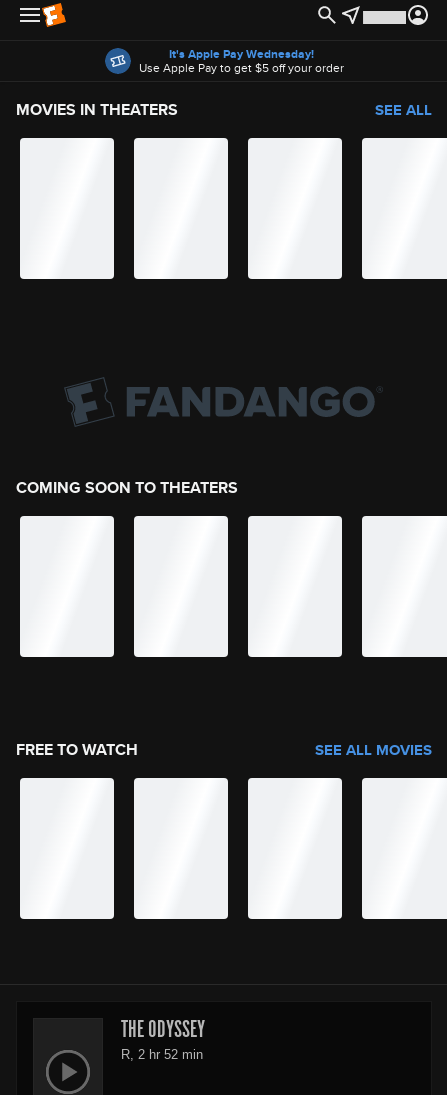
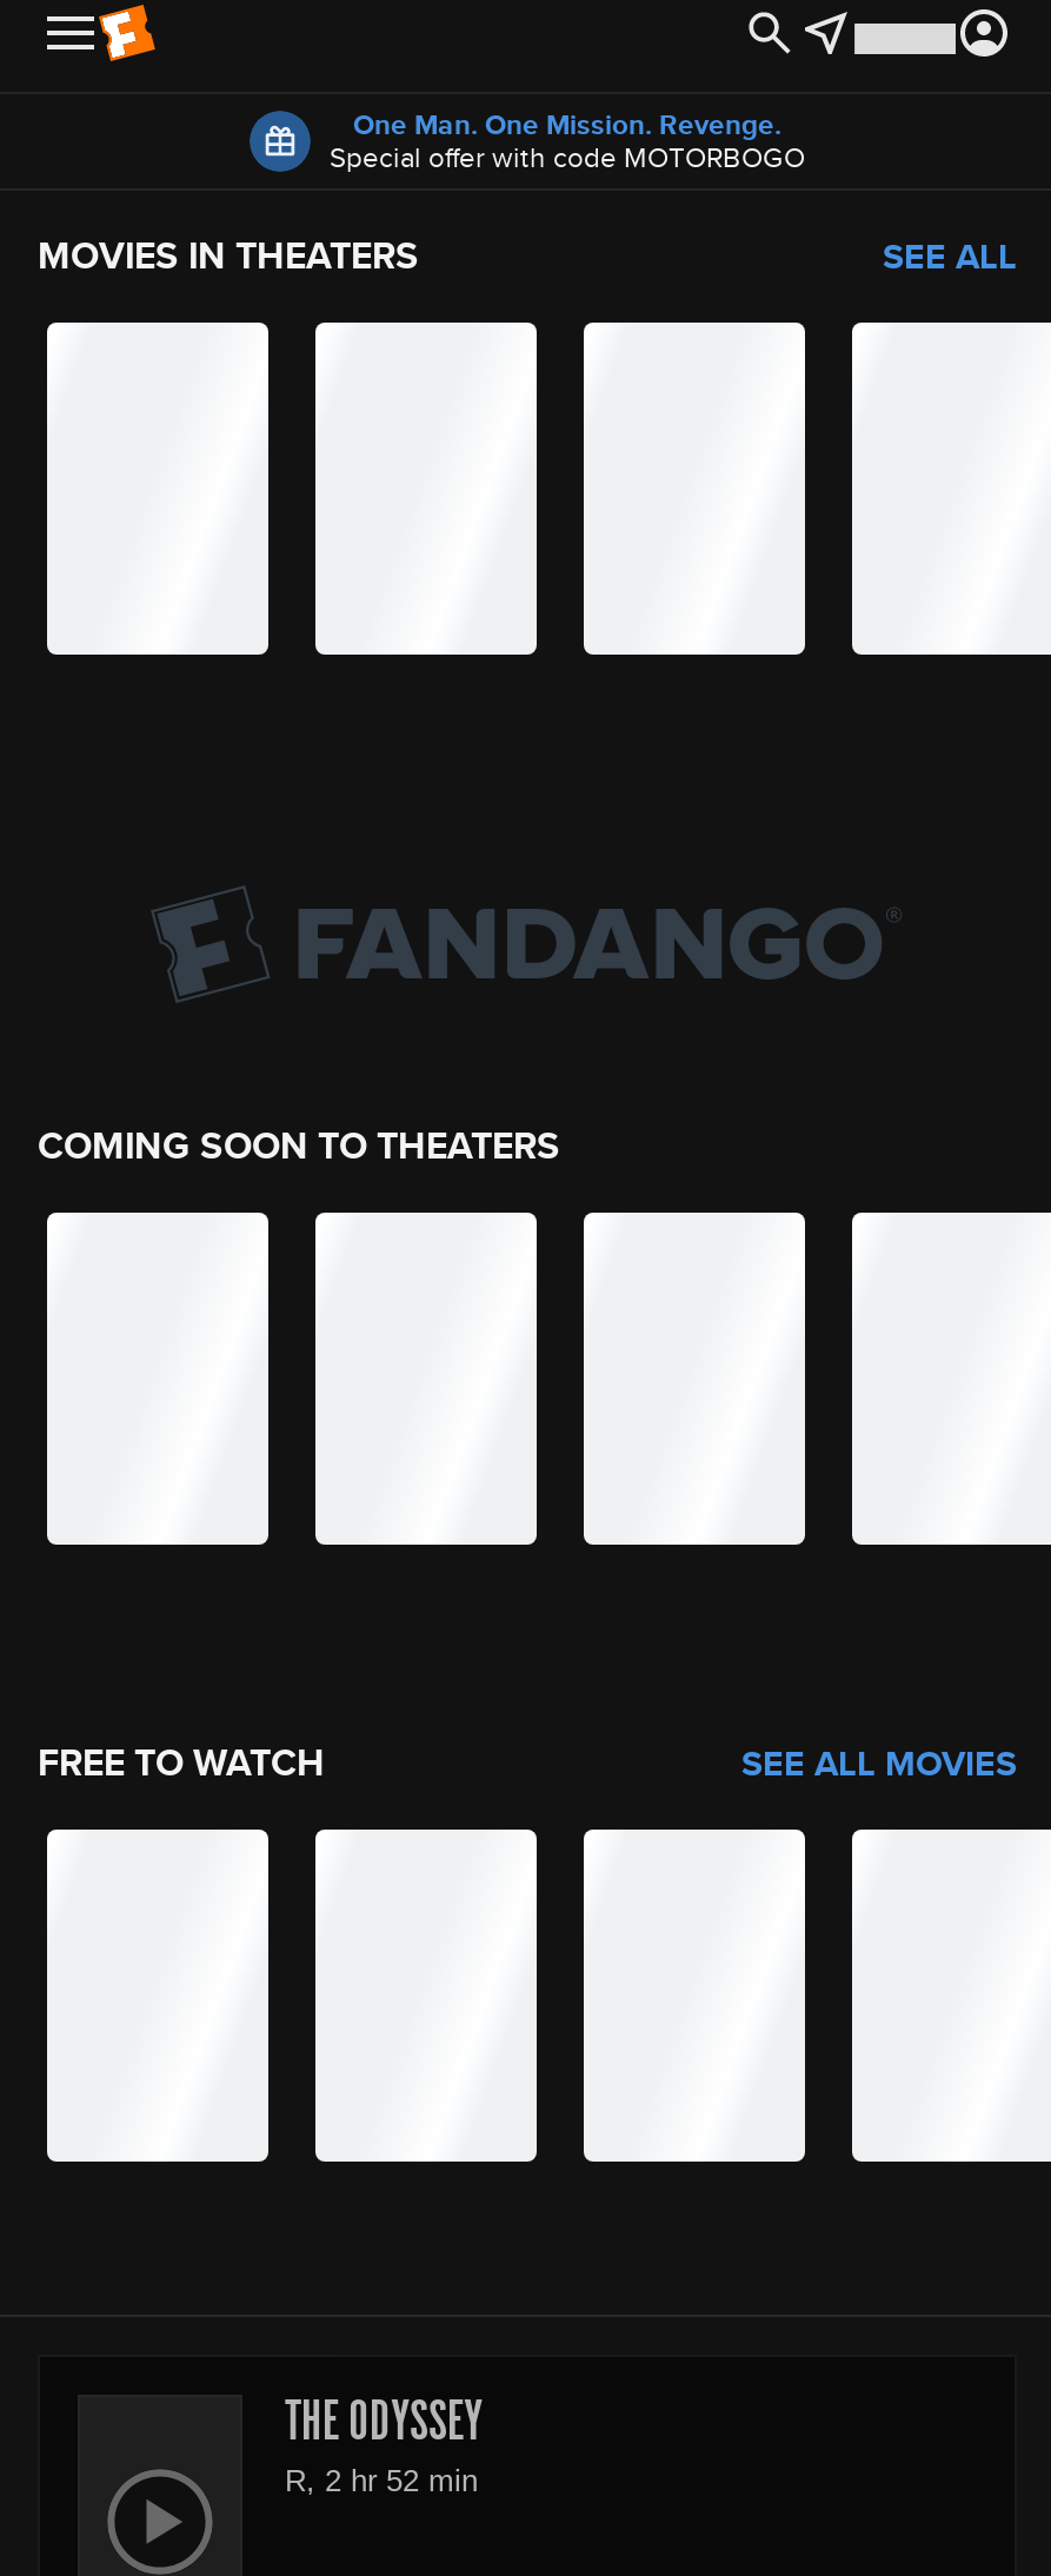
- It's Apple Pay Wednesday!
- Use Apple Pay to get $5 off your order
+ One Man. One Mission. Revenge.
+ Special offer with code MOTORBOGO
